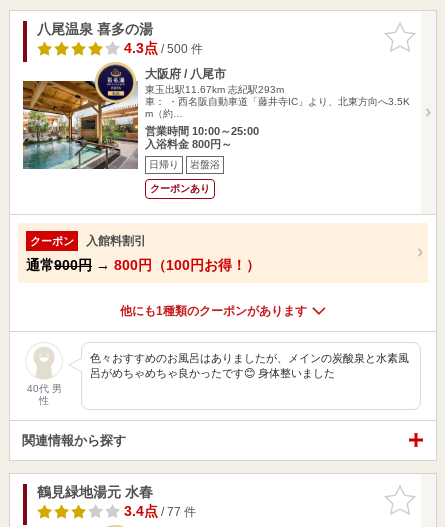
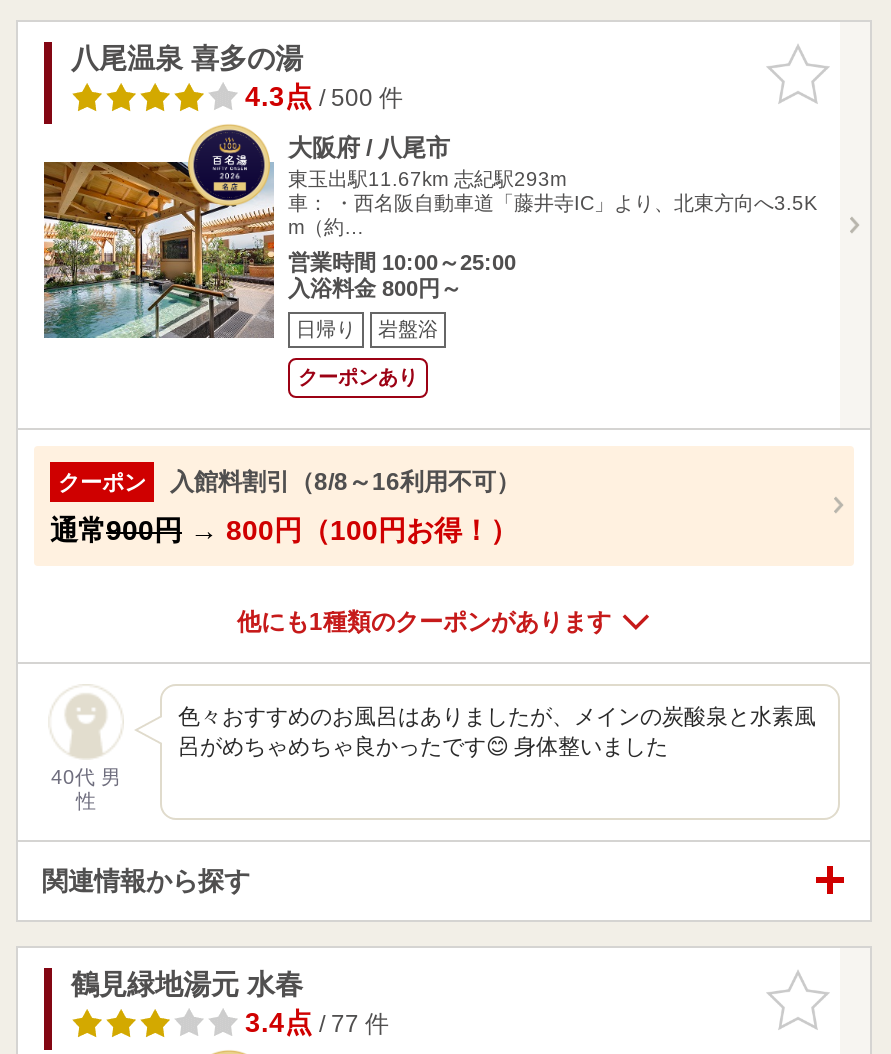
- 入館料割引
+ 入館料割引（8/8～16利用不可）
